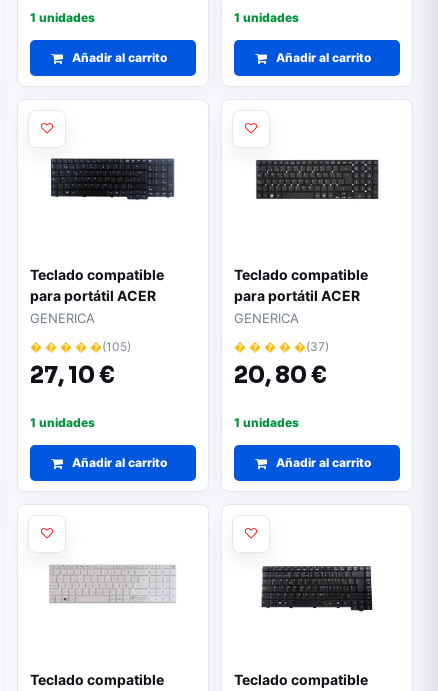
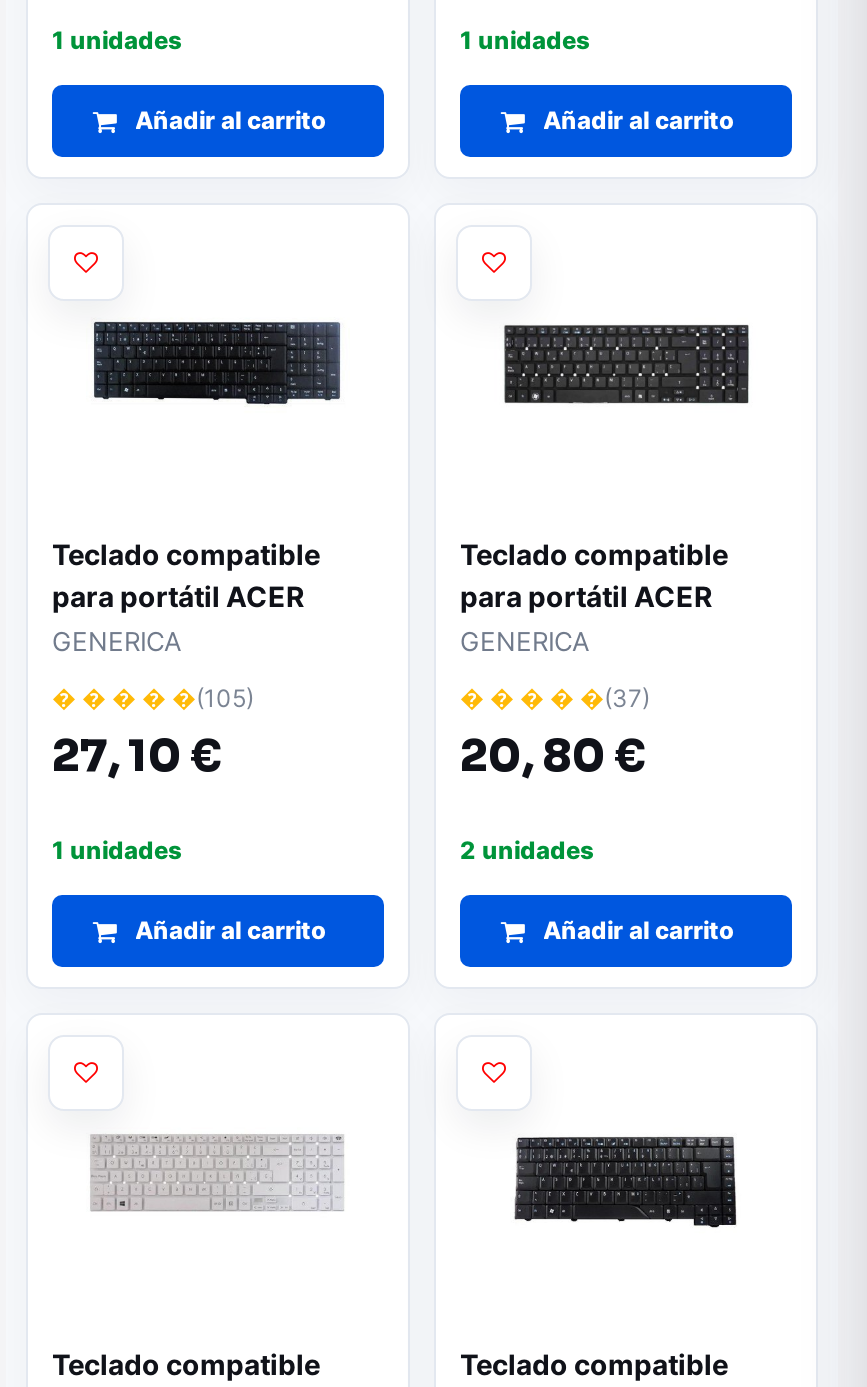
- 1 unidades
+ 2 unidades
